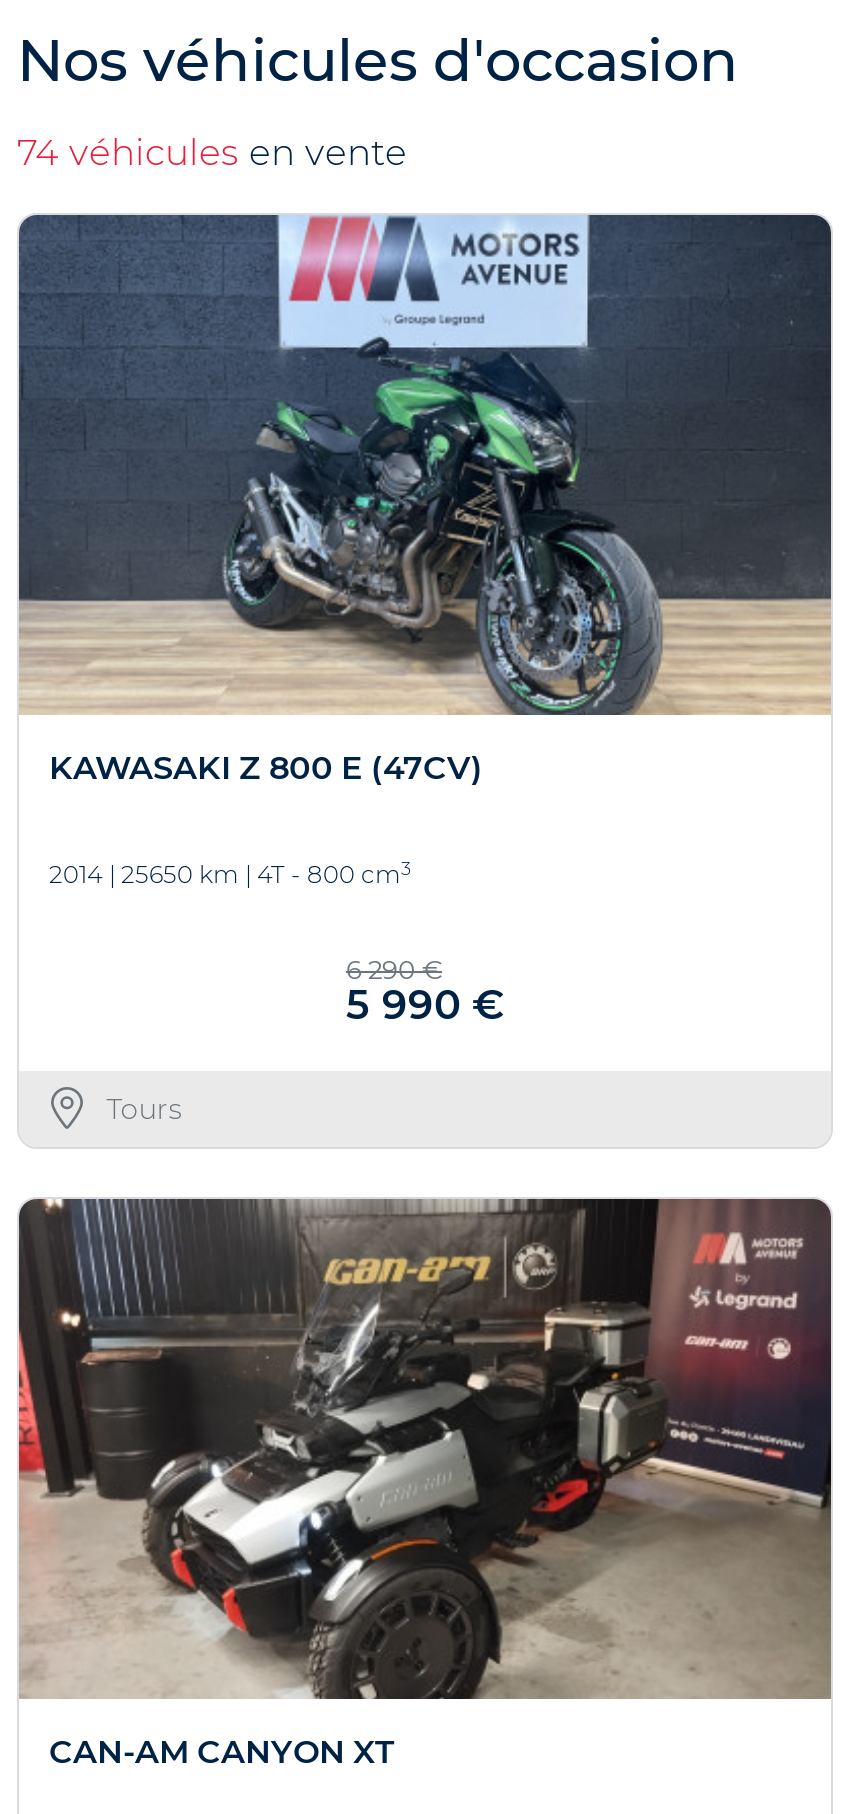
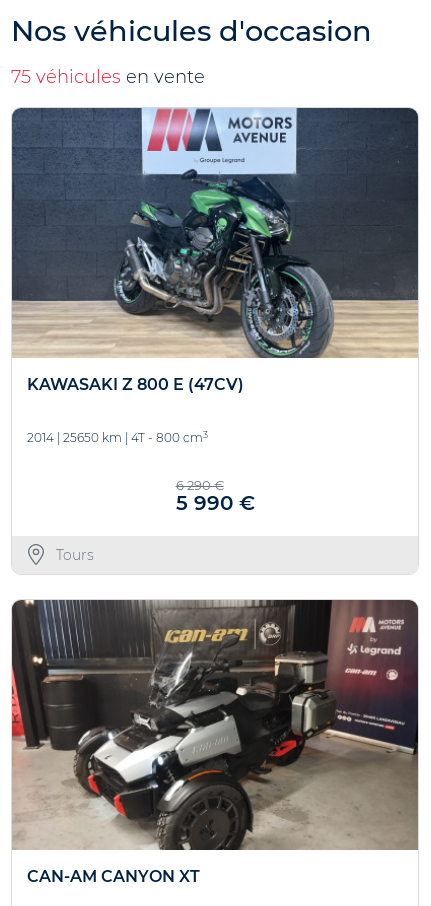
- 74 véhicules en vente
+ 75 véhicules en vente
